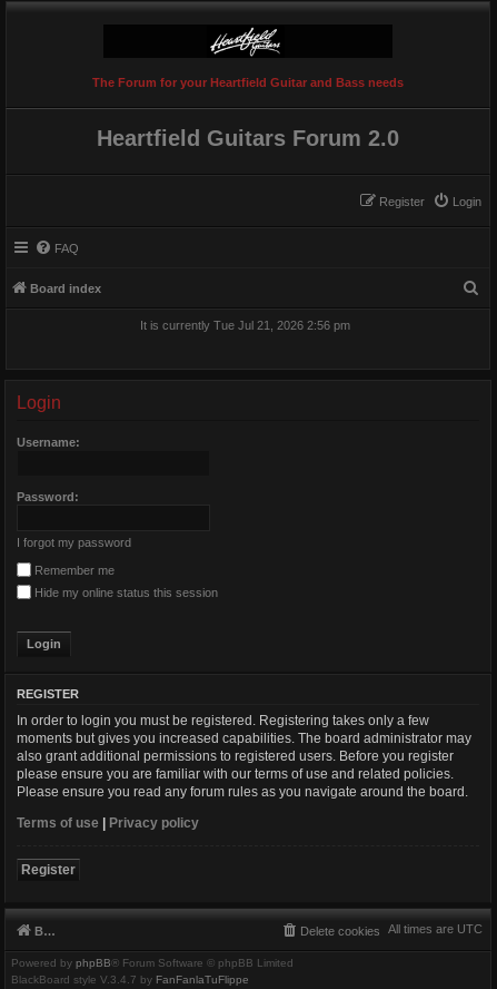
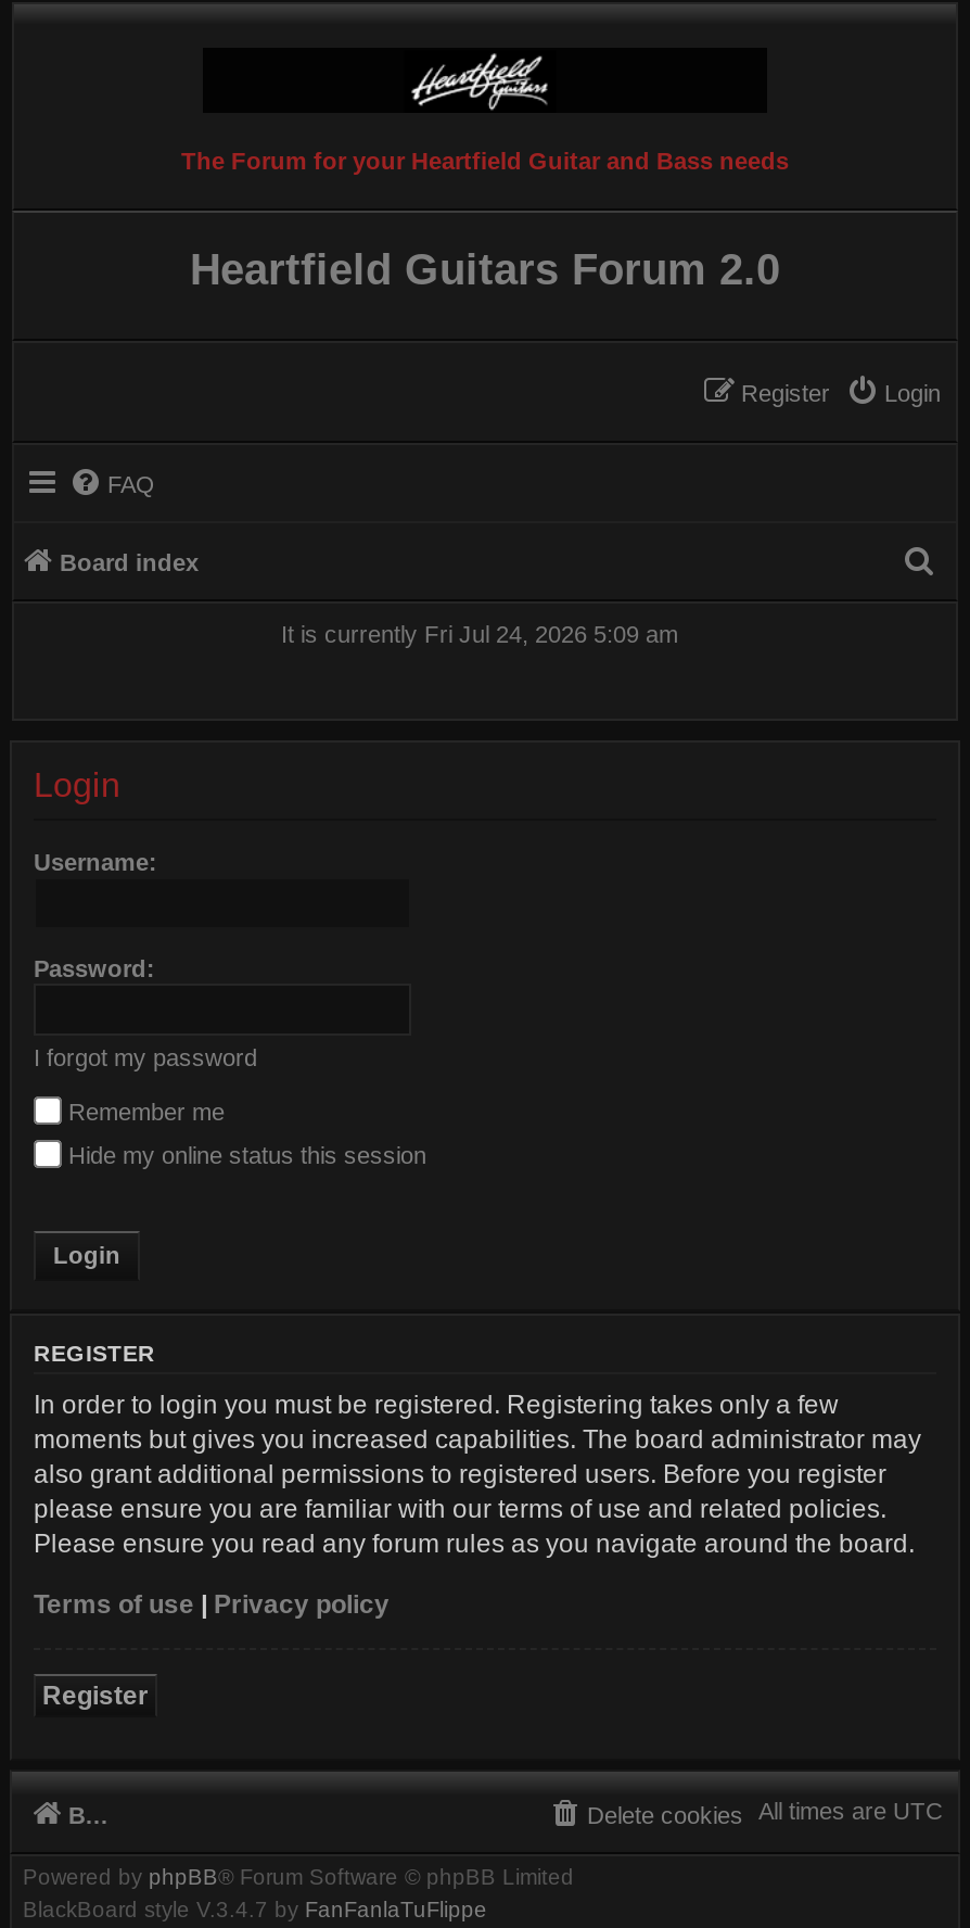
- It is currently Tue Jul 21, 2026 2:56 pm
+ It is currently Fri Jul 24, 2026 5:09 am
